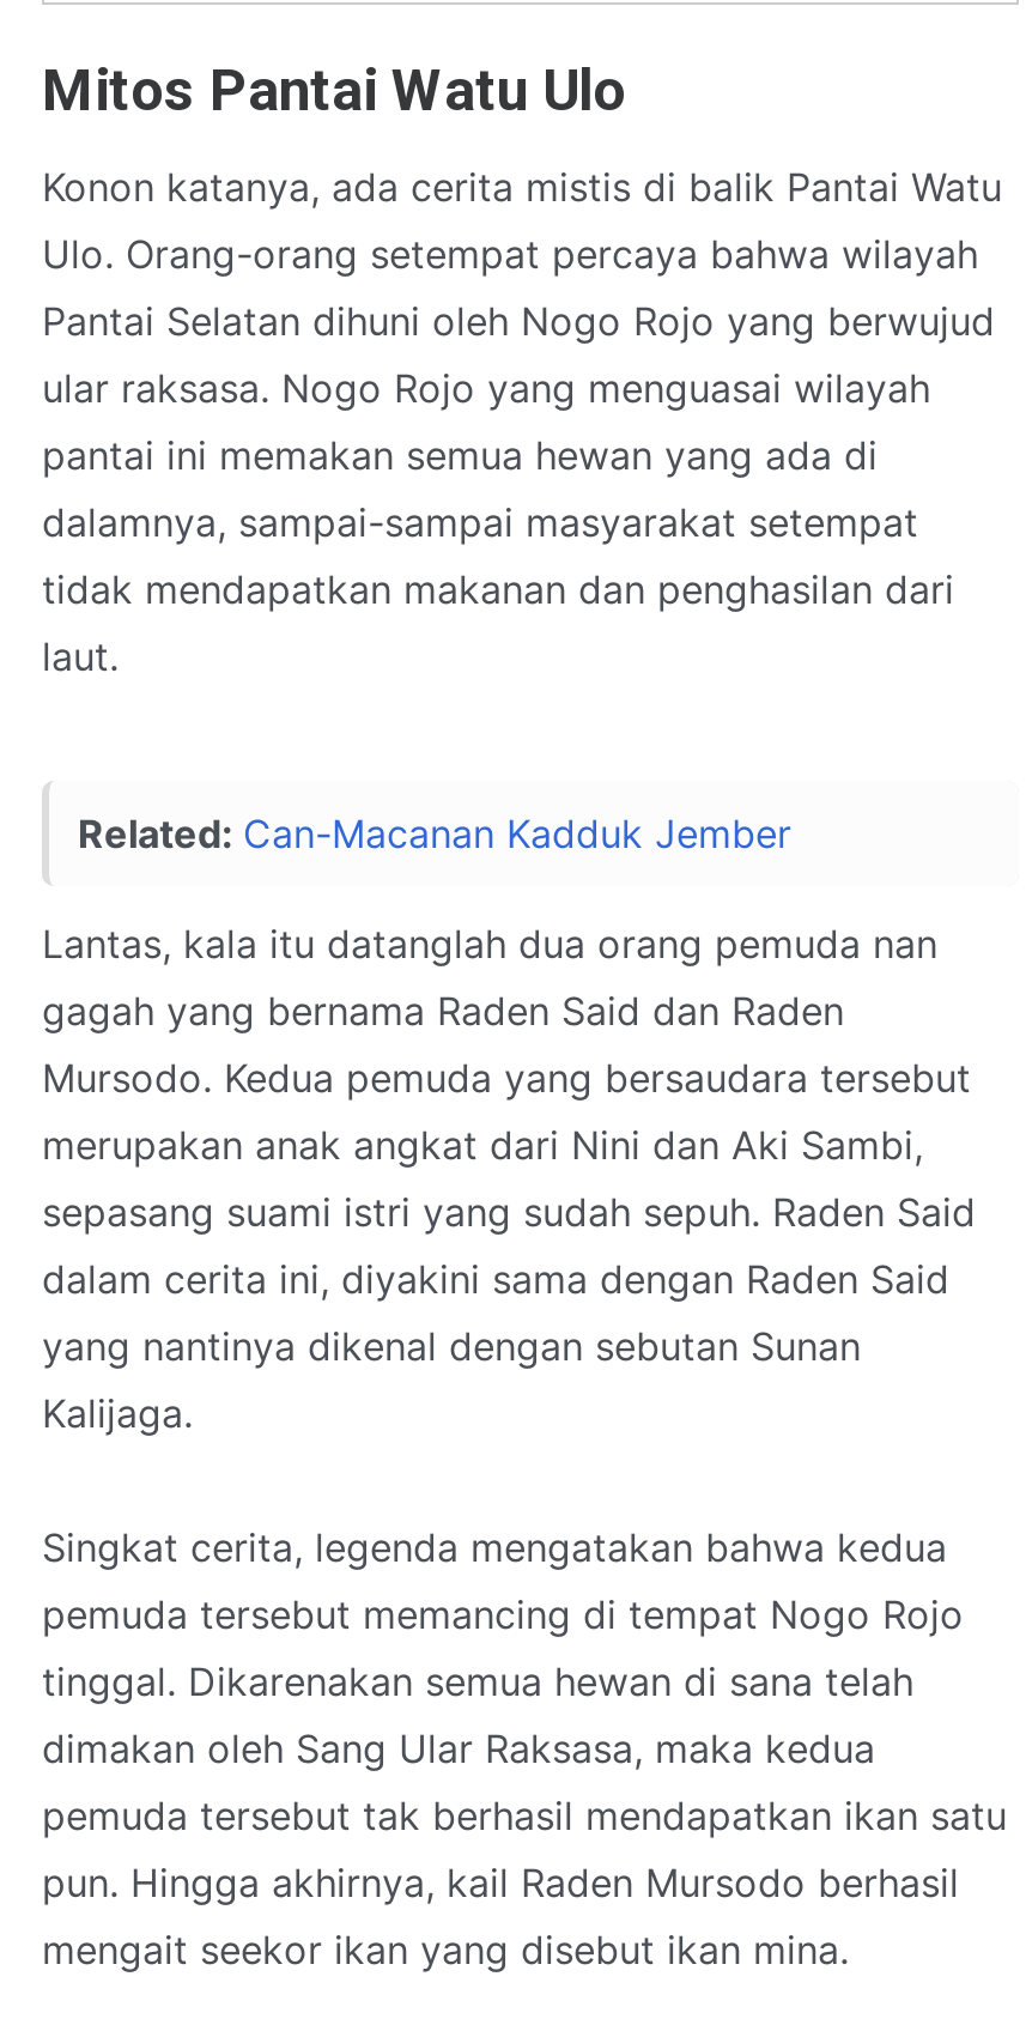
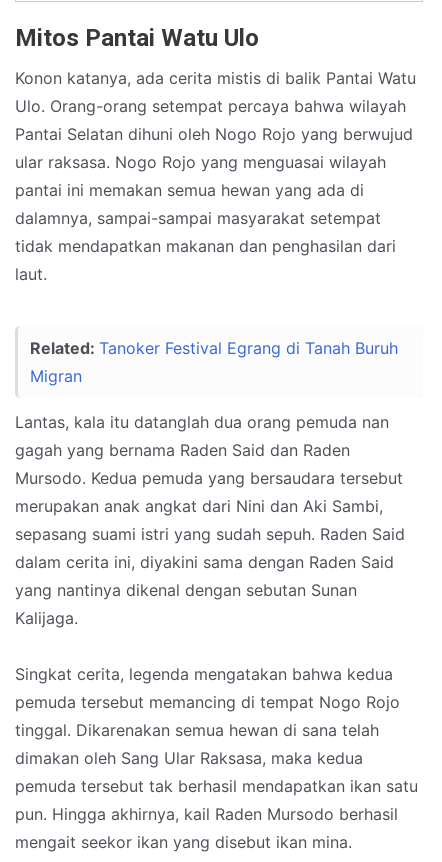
- Related: Can-Macanan Kadduk Jember
+ Related: Tanoker Festival Egrang di Tanah Buruh
+ Migran
